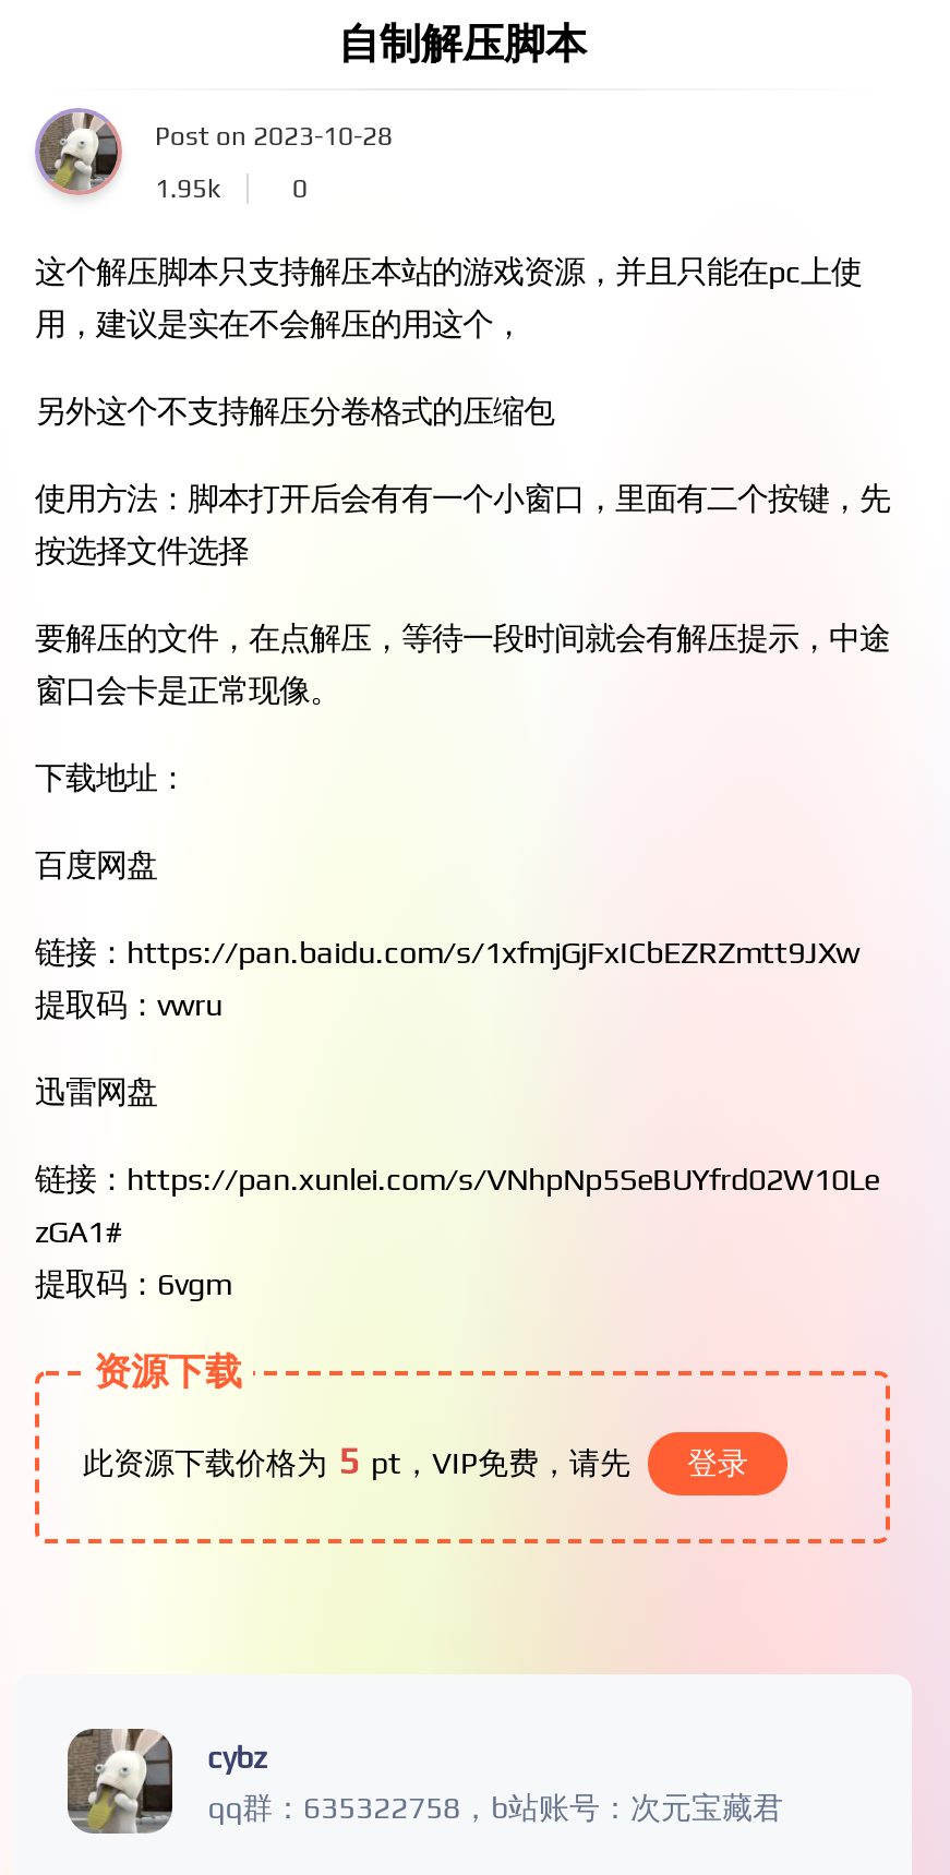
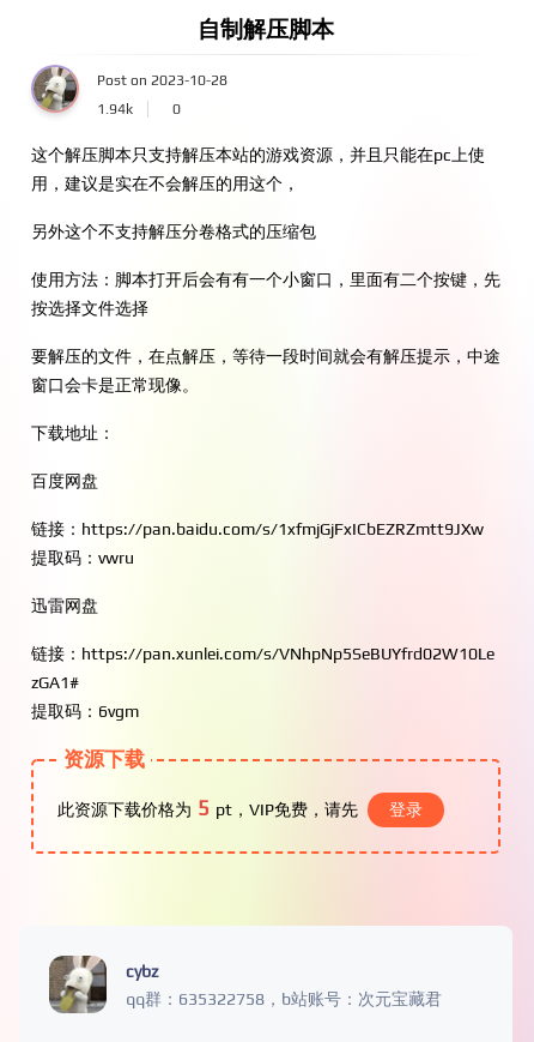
- 1.95k
+ 1.94k
